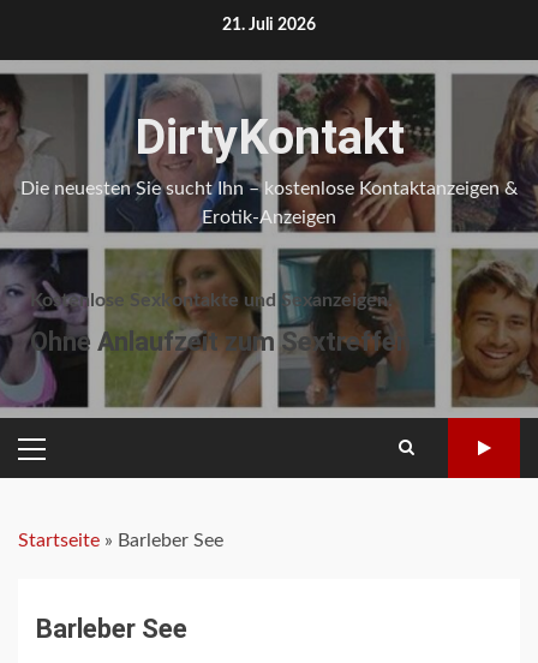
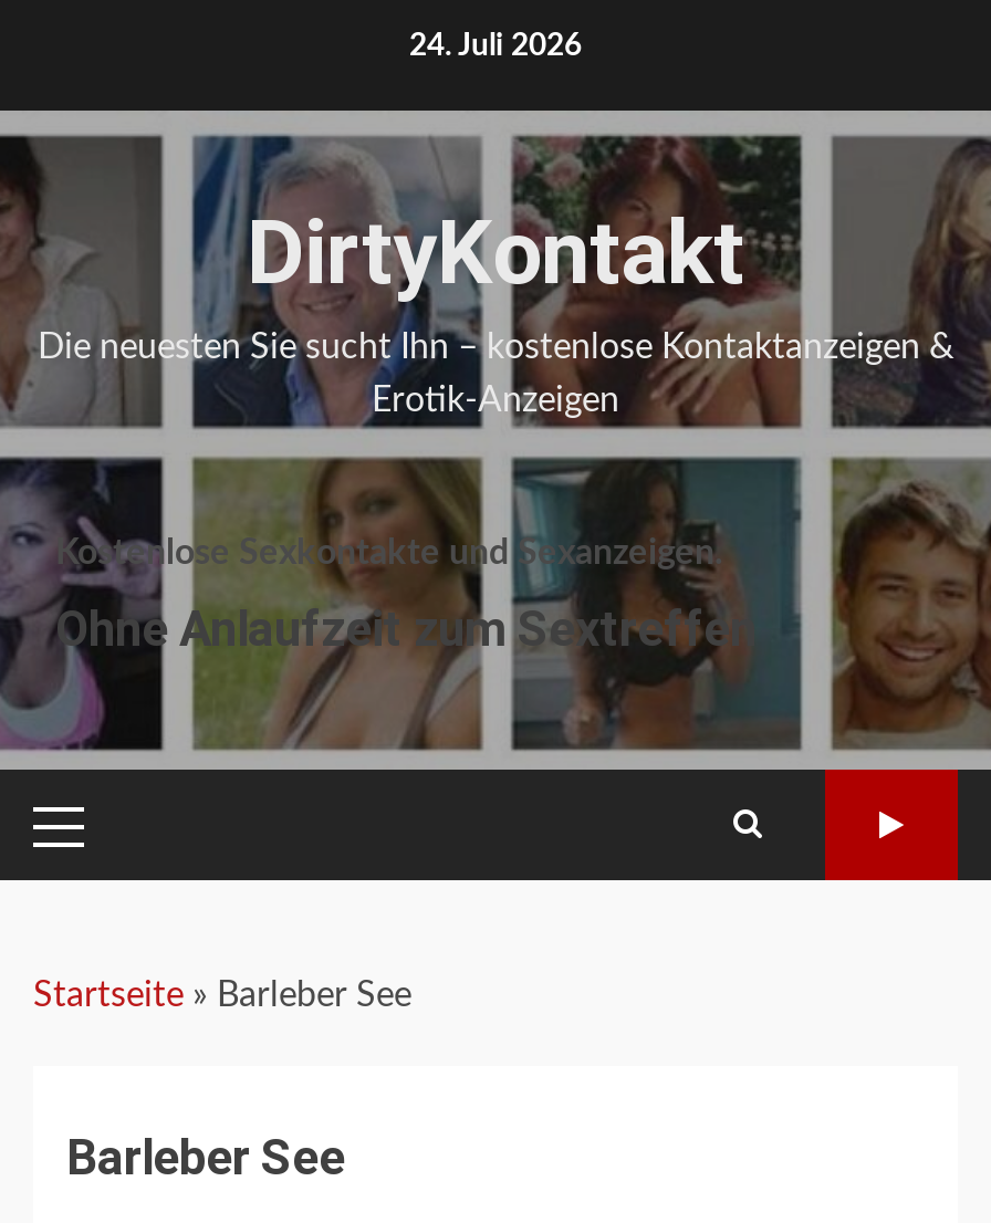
- 21. Juli 2026
+ 24. Juli 2026
